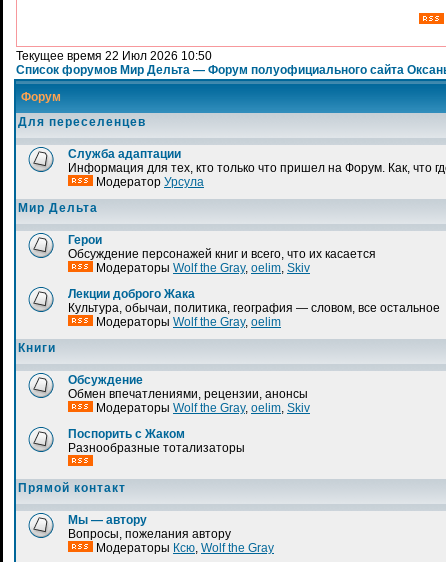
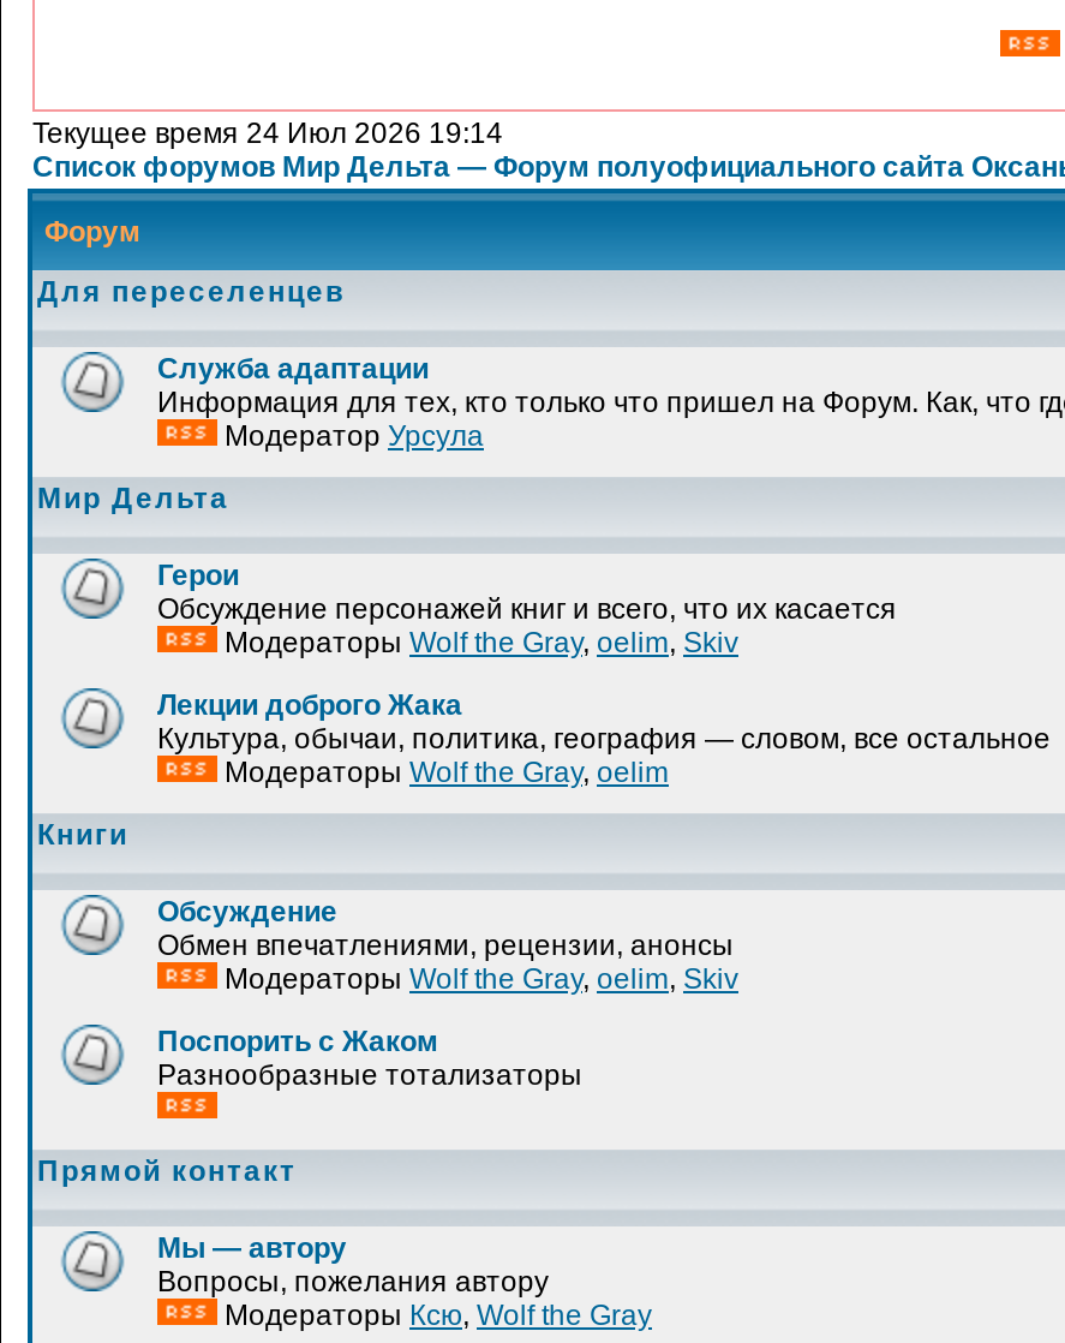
- Текущее время 22 Июл 2026 10:50
+ Текущее время 24 Июл 2026 19:14
